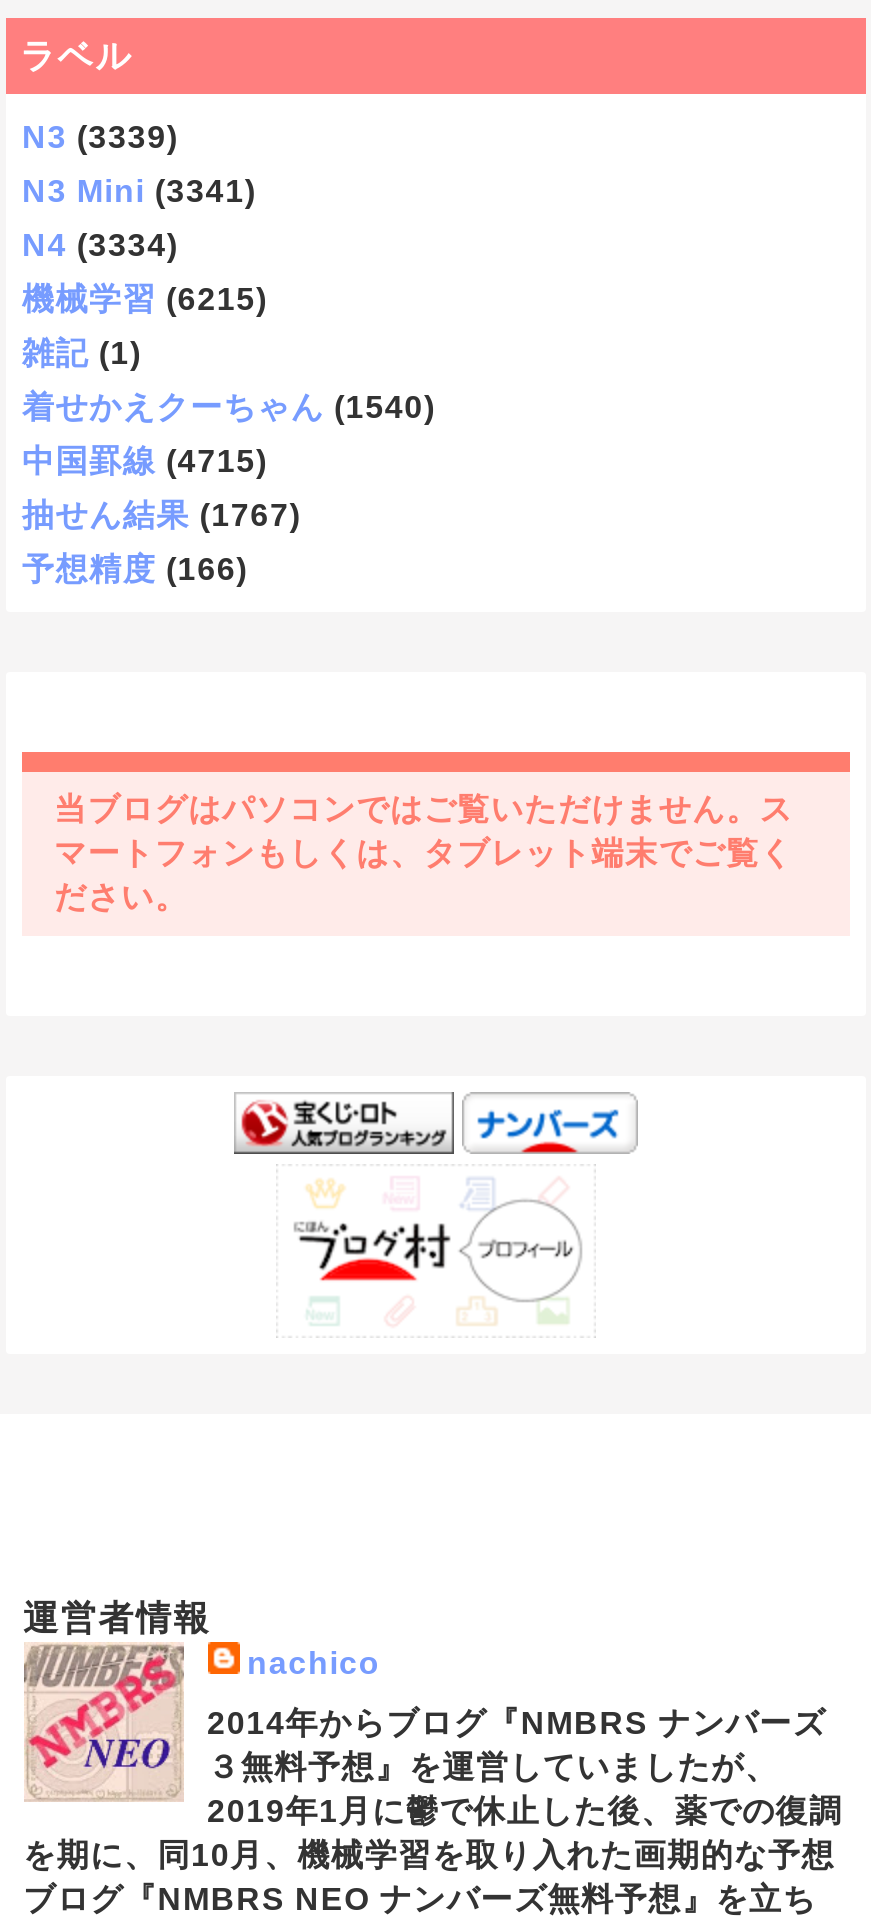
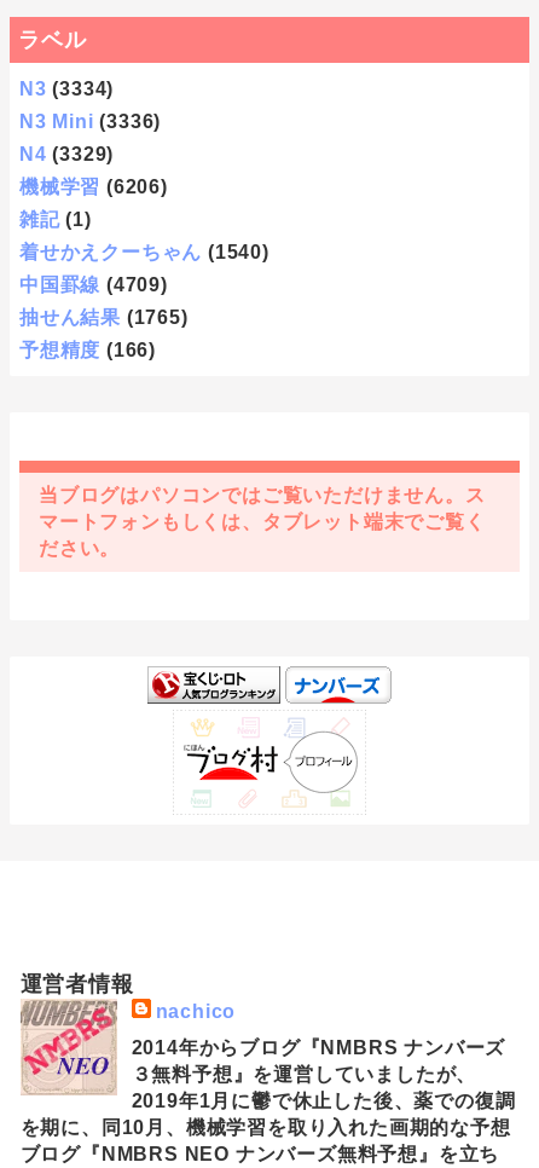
- N3 (3339)
+ N3 (3334)

- N3 Mini (3341)
+ N3 Mini (3336)

- N4 (3334)
+ N4 (3329)

- 機械学習 (6215)
+ 機械学習 (6206)

- 中国罫線 (4715)
+ 中国罫線 (4709)

- 抽せん結果 (1767)
+ 抽せん結果 (1765)
